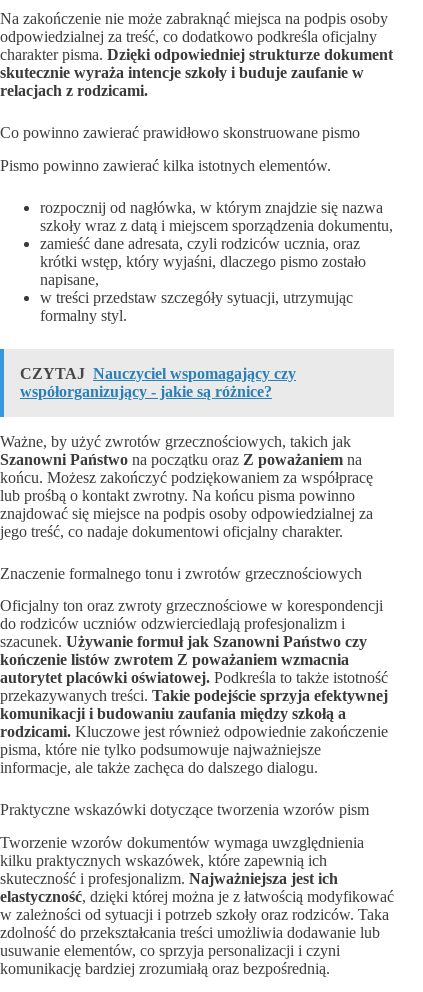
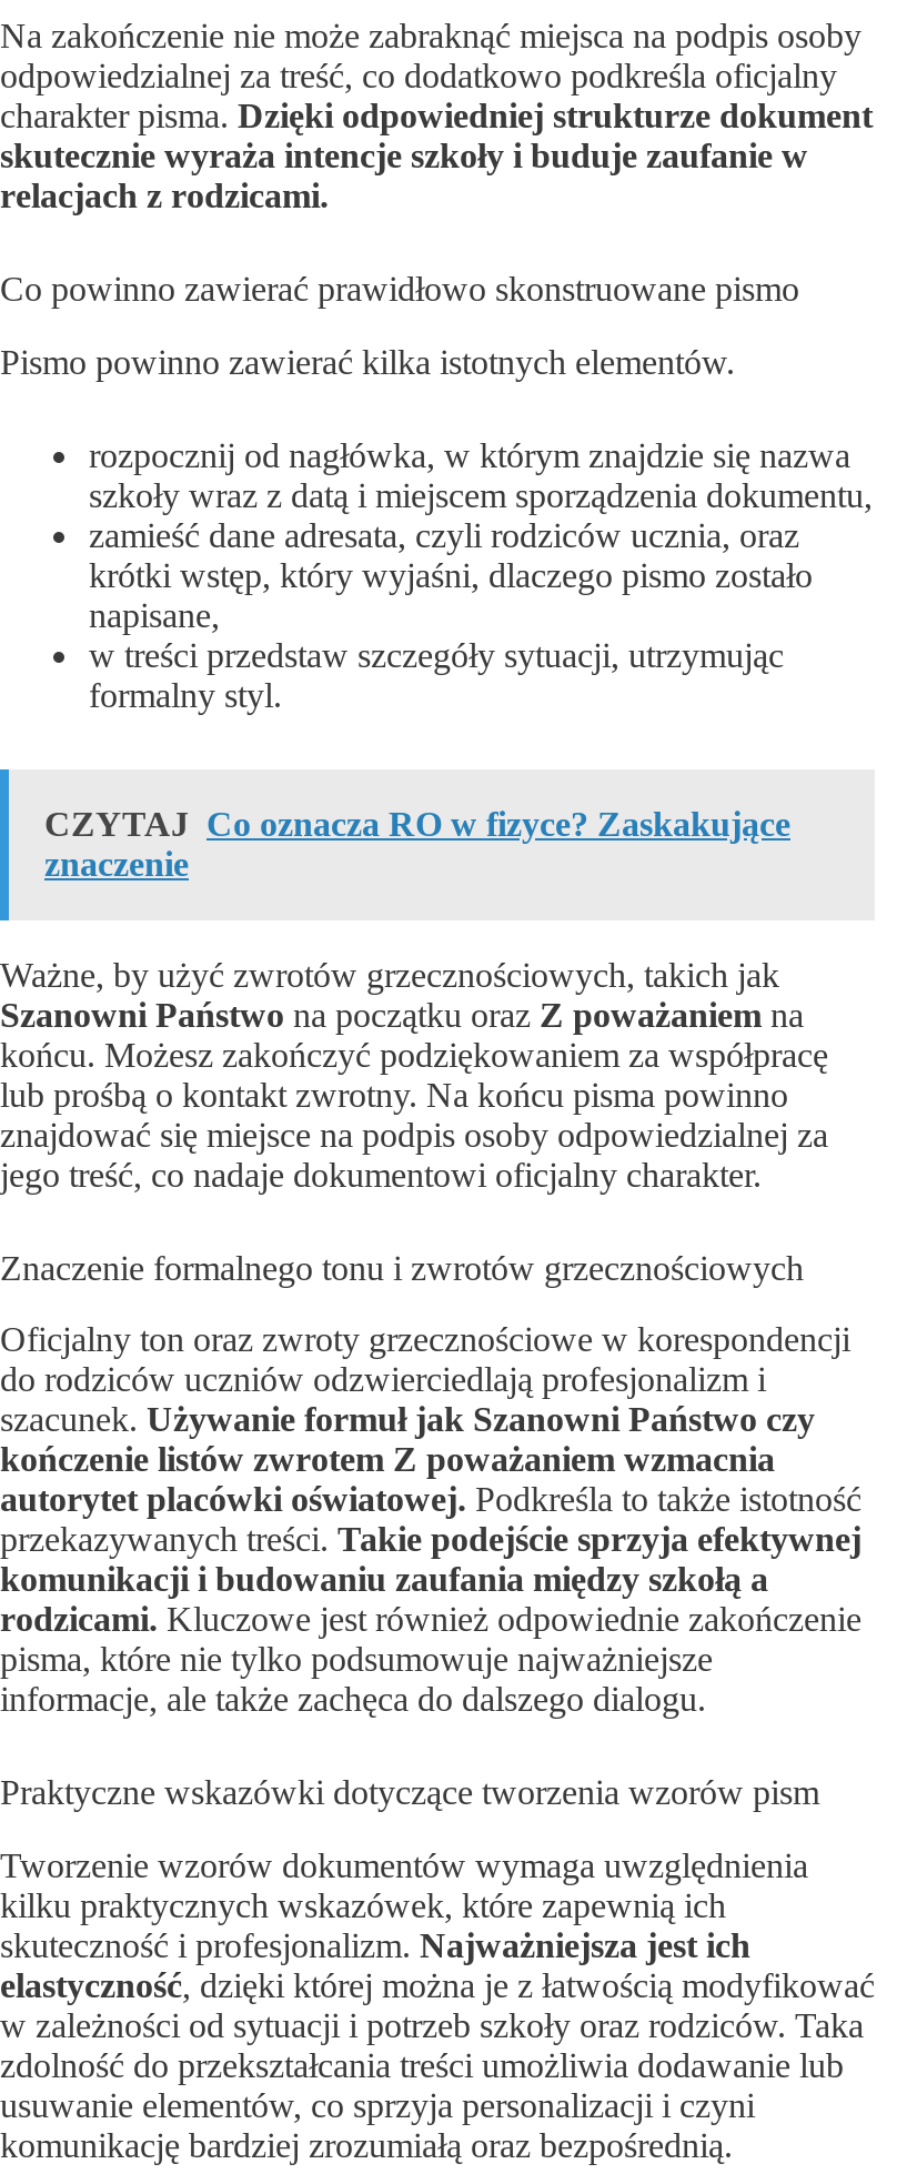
- CZYTAJ Nauczyciel wspomagający czy
- współorganizujący - jakie są różnice?
+ CZYTAJ Co oznacza RO w fizyce? Zaskakujące
+ znaczenie
